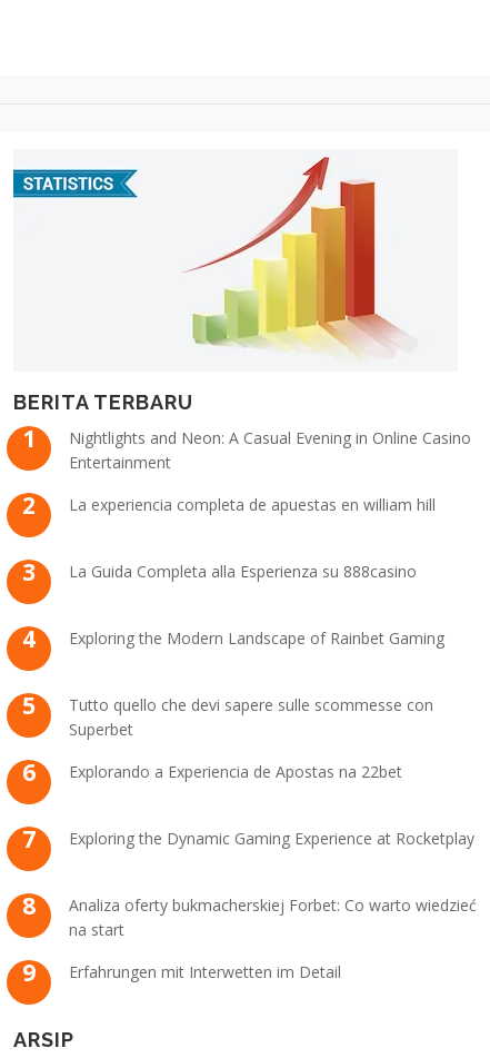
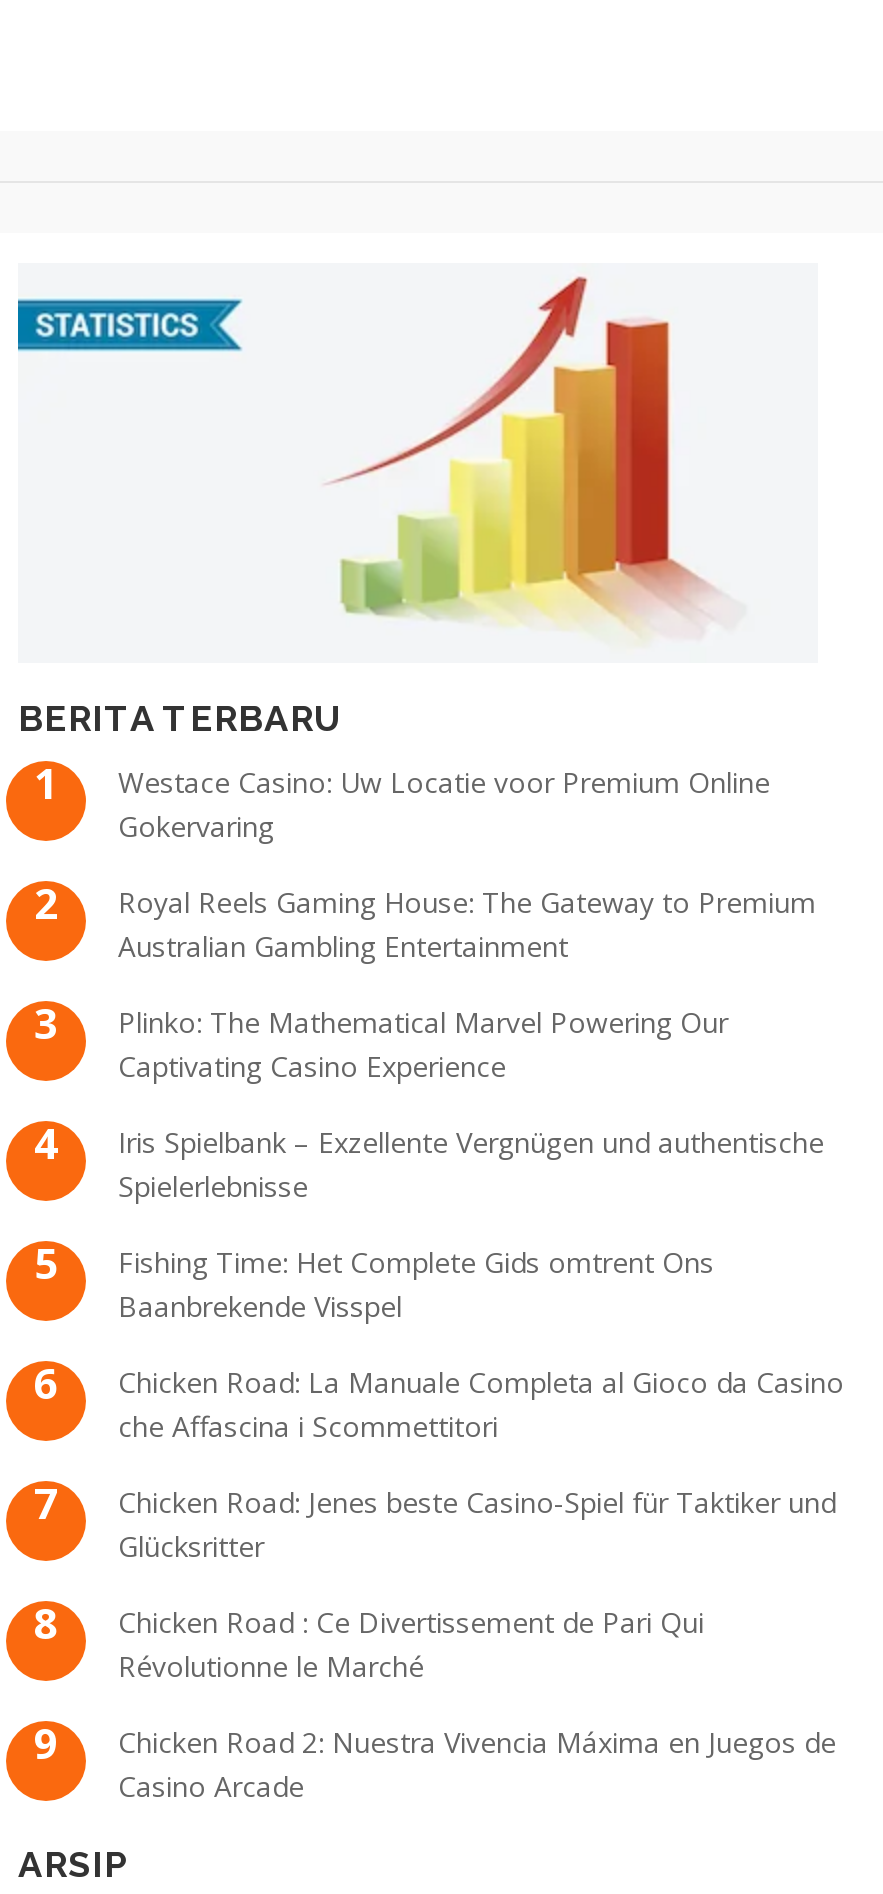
- Nightlights and Neon: A Casual Evening in Online Casino
- Entertainment
+ Westace Casino: Uw Locatie voor Premium Online
+ Gokervaring

- La experiencia completa de apuestas en william hill
+ Royal Reels Gaming House: The Gateway to Premium
+ Australian Gambling Entertainment

- La Guida Completa alla Esperienza su 888casino
+ Plinko: The Mathematical Marvel Powering Our
+ Captivating Casino Experience

- Exploring the Modern Landscape of Rainbet Gaming
+ Iris Spielbank – Exzellente Vergnügen und authentische
+ Spielerlebnisse

- Tutto quello che devi sapere sulle scommesse con
- Superbet
+ Fishing Time: Het Complete Gids omtrent Ons
+ Baanbrekende Visspel

- Explorando a Experiencia de Apostas na 22bet
+ Chicken Road: La Manuale Completa al Gioco da Casino
+ che Affascina i Scommettitori

- Exploring the Dynamic Gaming Experience at Rocketplay
+ Chicken Road: Jenes beste Casino-Spiel für Taktiker und
+ Glücksritter

- Analiza oferty bukmacherskiej Forbet: Co warto wiedzieć
- na start
+ Chicken Road : Ce Divertissement de Pari Qui
+ Révolutionne le Marché

- Erfahrungen mit Interwetten im Detail
+ Chicken Road 2: Nuestra Vivencia Máxima en Juegos de
+ Casino Arcade
